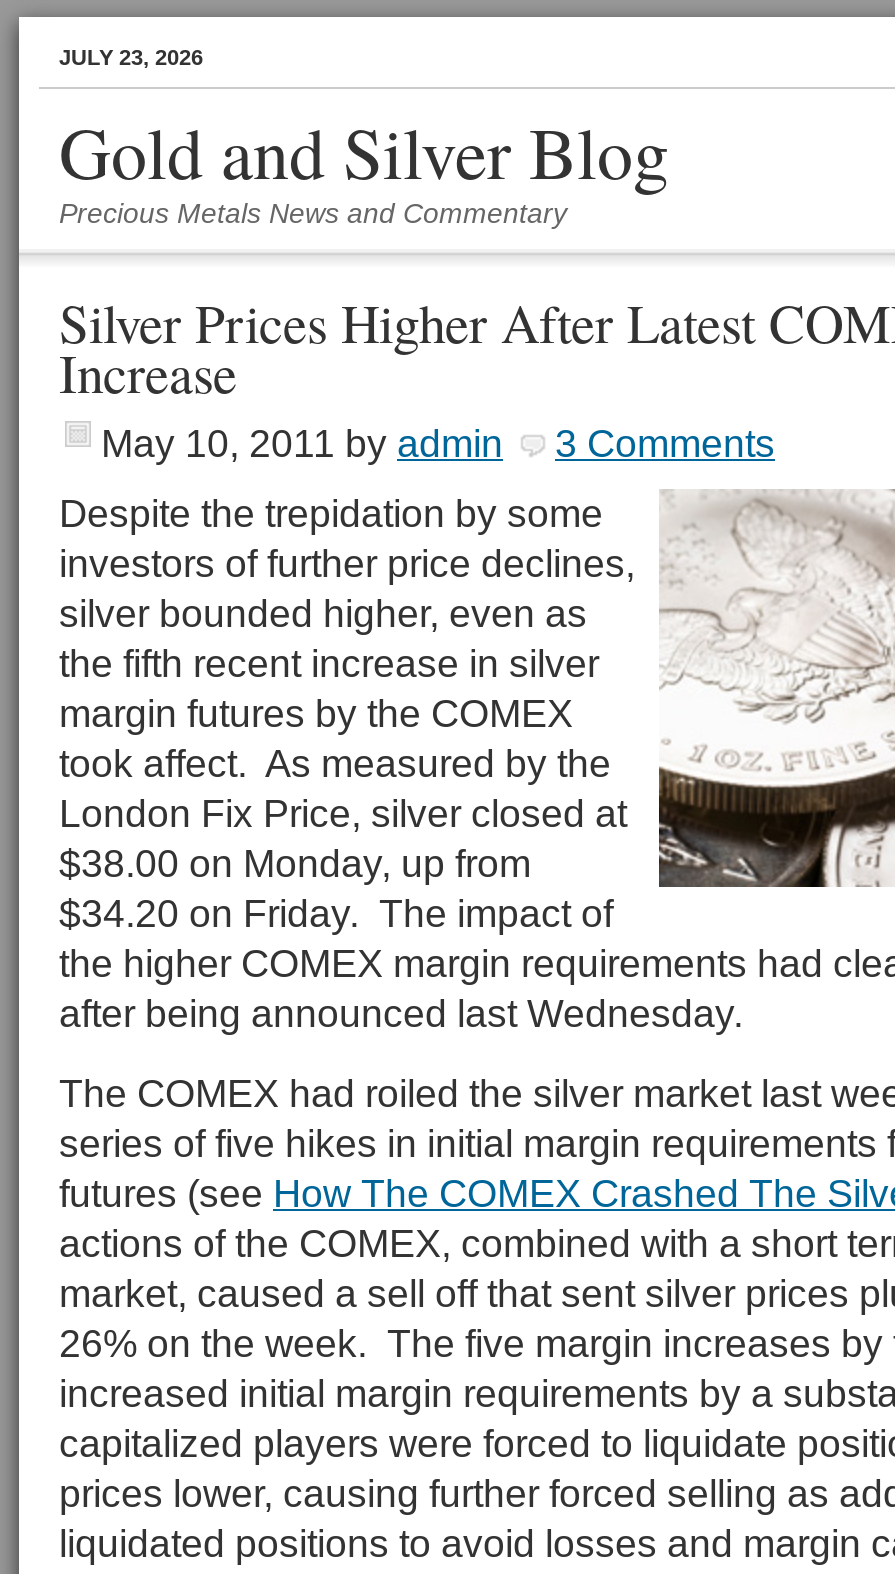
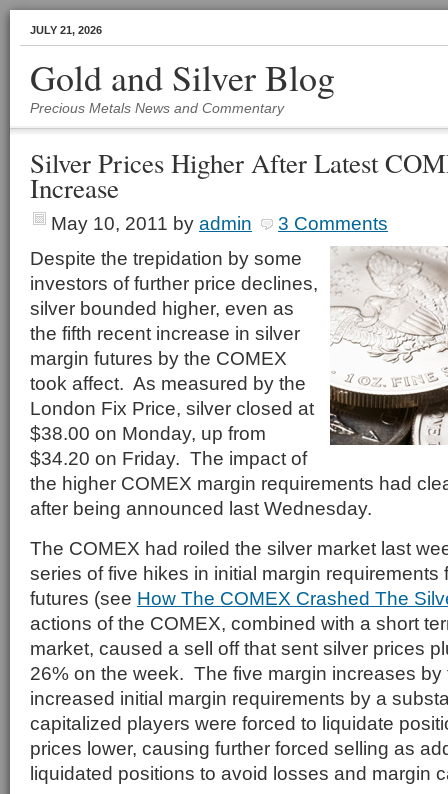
- JULY 23, 2026
+ JULY 21, 2026
